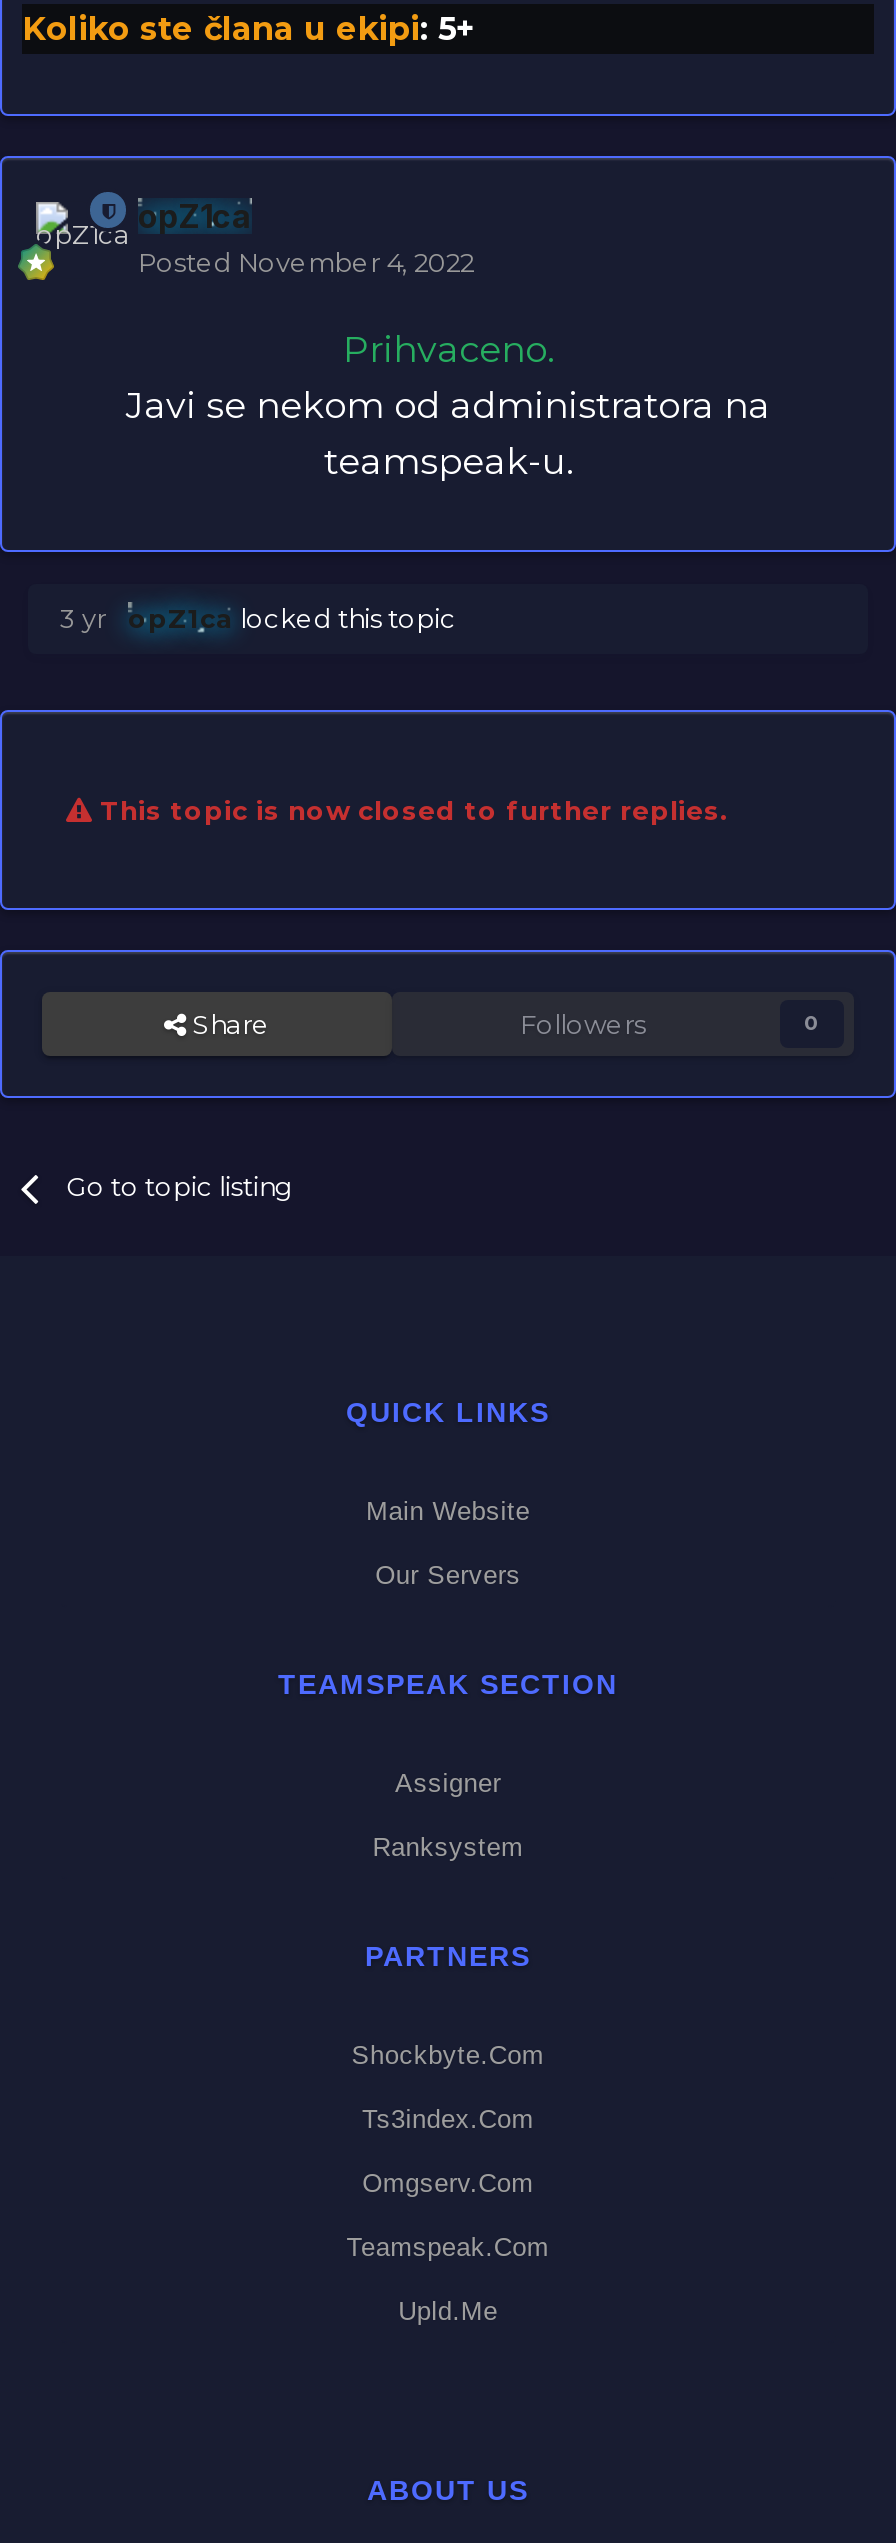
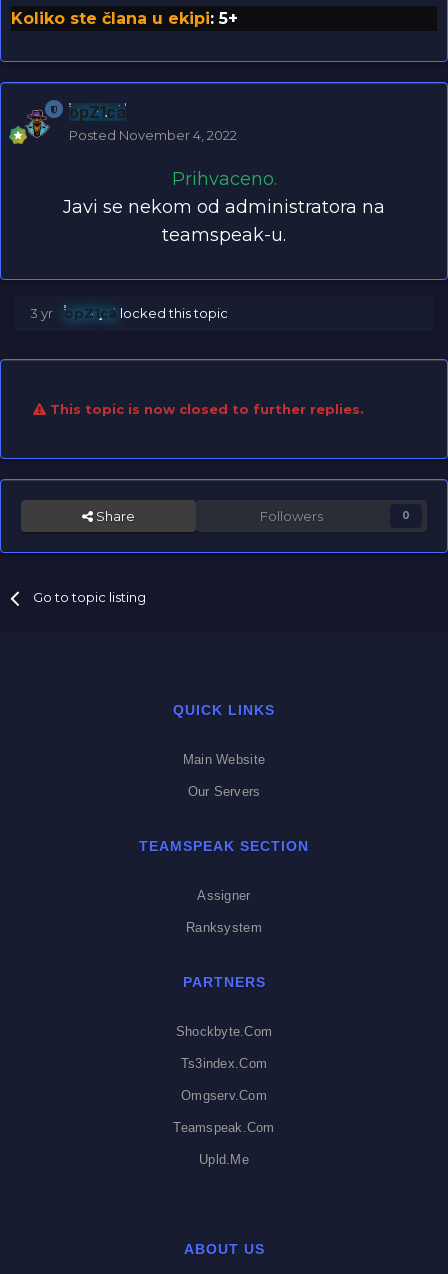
- [image]
+ [image]
